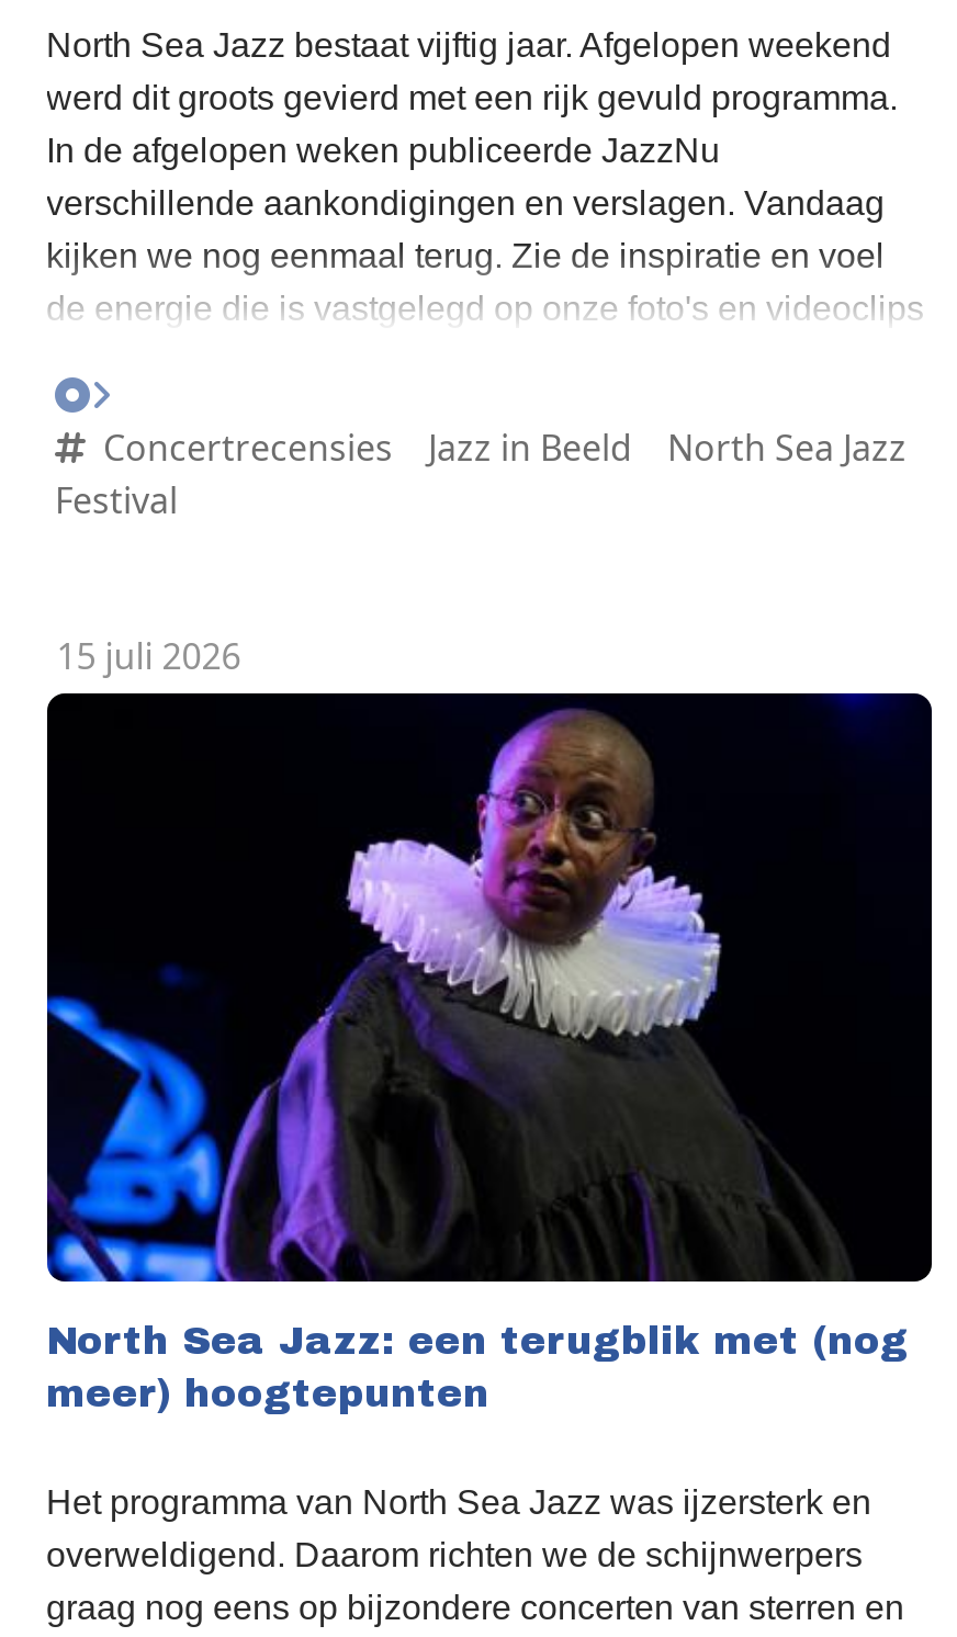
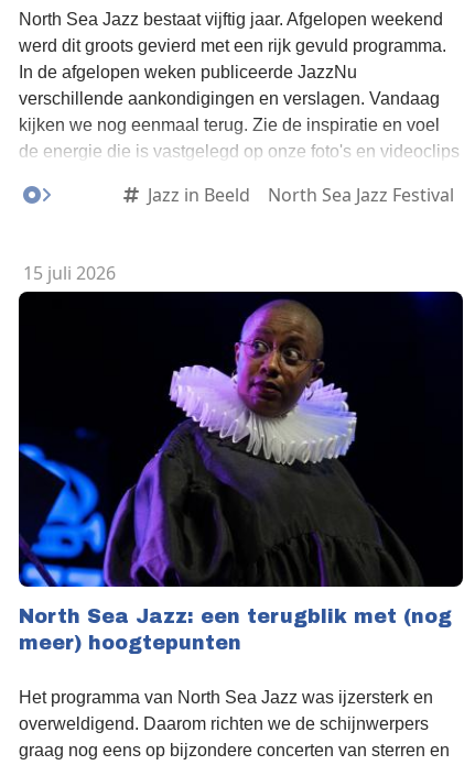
- Concertrecensies
